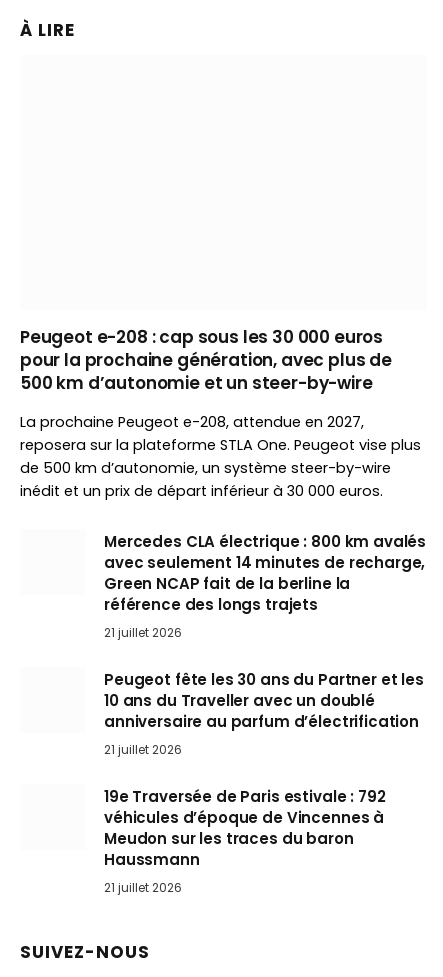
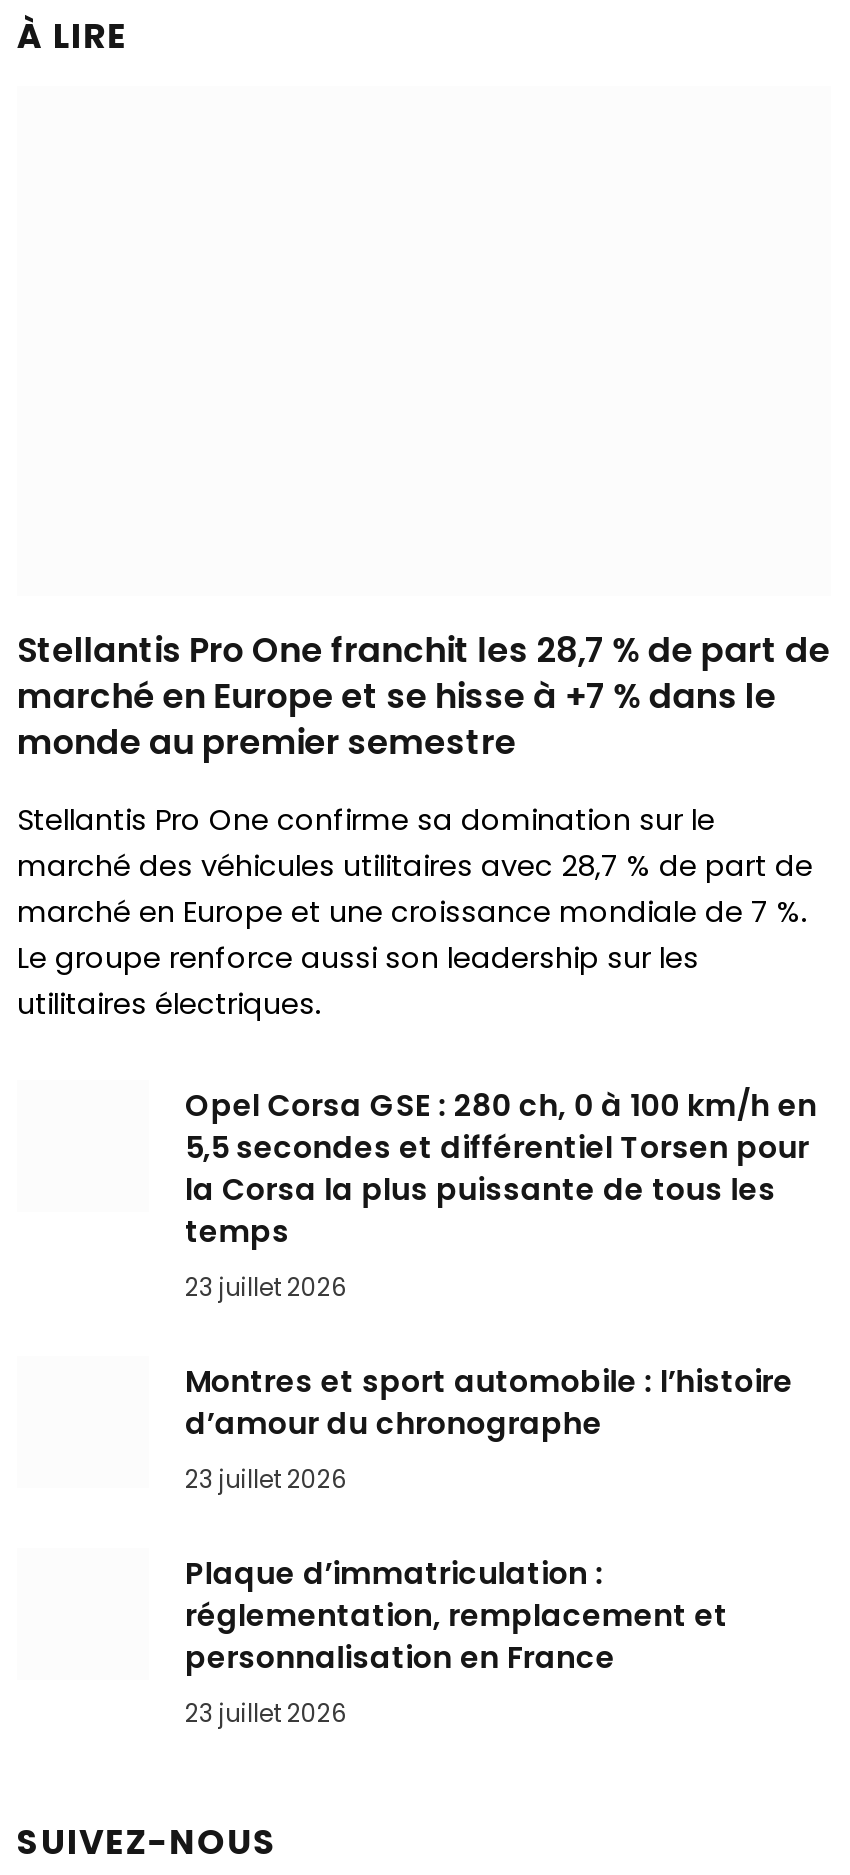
- Peugeot e-208 : cap sous les 30 000 euros
- pour la prochaine génération, avec plus de
- 500 km d’autonomie et un steer-by-wire
+ Stellantis Pro One franchit les 28,7 % de part de
+ marché en Europe et se hisse à +7 % dans le
+ monde au premier semestre

- La prochaine Peugeot e-208, attendue en 2027,
- reposera sur la plateforme STLA One. Peugeot vise plus
- de 500 km d’autonomie, un système steer-by-wire
- inédit et un prix de départ inférieur à 30 000 euros.
+ Stellantis Pro One confirme sa domination sur le
+ marché des véhicules utilitaires avec 28,7 % de part de
+ marché en Europe et une croissance mondiale de 7 %.
+ Le groupe renforce aussi son leadership sur les
+ utilitaires électriques.

- Mercedes CLA électrique : 800 km avalés
- avec seulement 14 minutes de recharge,
- Green NCAP fait de la berline la
- référence des longs trajets
- 21 juillet 2026
+ Opel Corsa GSE : 280 ch, 0 à 100 km/h en
+ 5,5 secondes et différentiel Torsen pour
+ la Corsa la plus puissante de tous les
+ temps
+ 23 juillet 2026

- Peugeot fête les 30 ans du Partner et les
- 10 ans du Traveller avec un doublé
- anniversaire au parfum d’électrification
- 21 juillet 2026
+ Montres et sport automobile : l’histoire
+ d’amour du chronographe
+ 23 juillet 2026

- 19e Traversée de Paris estivale : 792
- véhicules d’époque de Vincennes à
- Meudon sur les traces du baron
- Haussmann
- 21 juillet 2026
+ Plaque d’immatriculation :
+ réglementation, remplacement et
+ personnalisation en France
+ 23 juillet 2026
